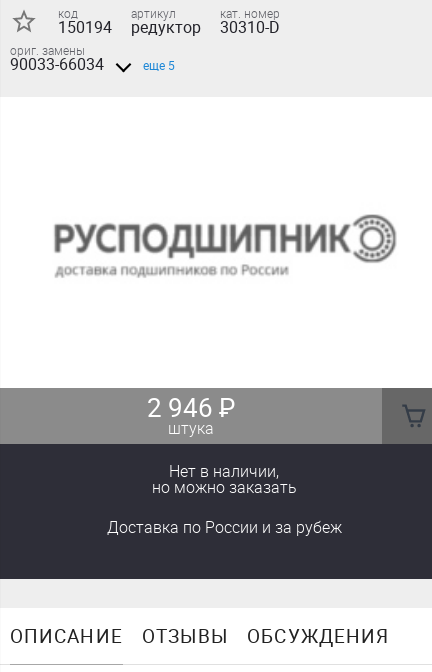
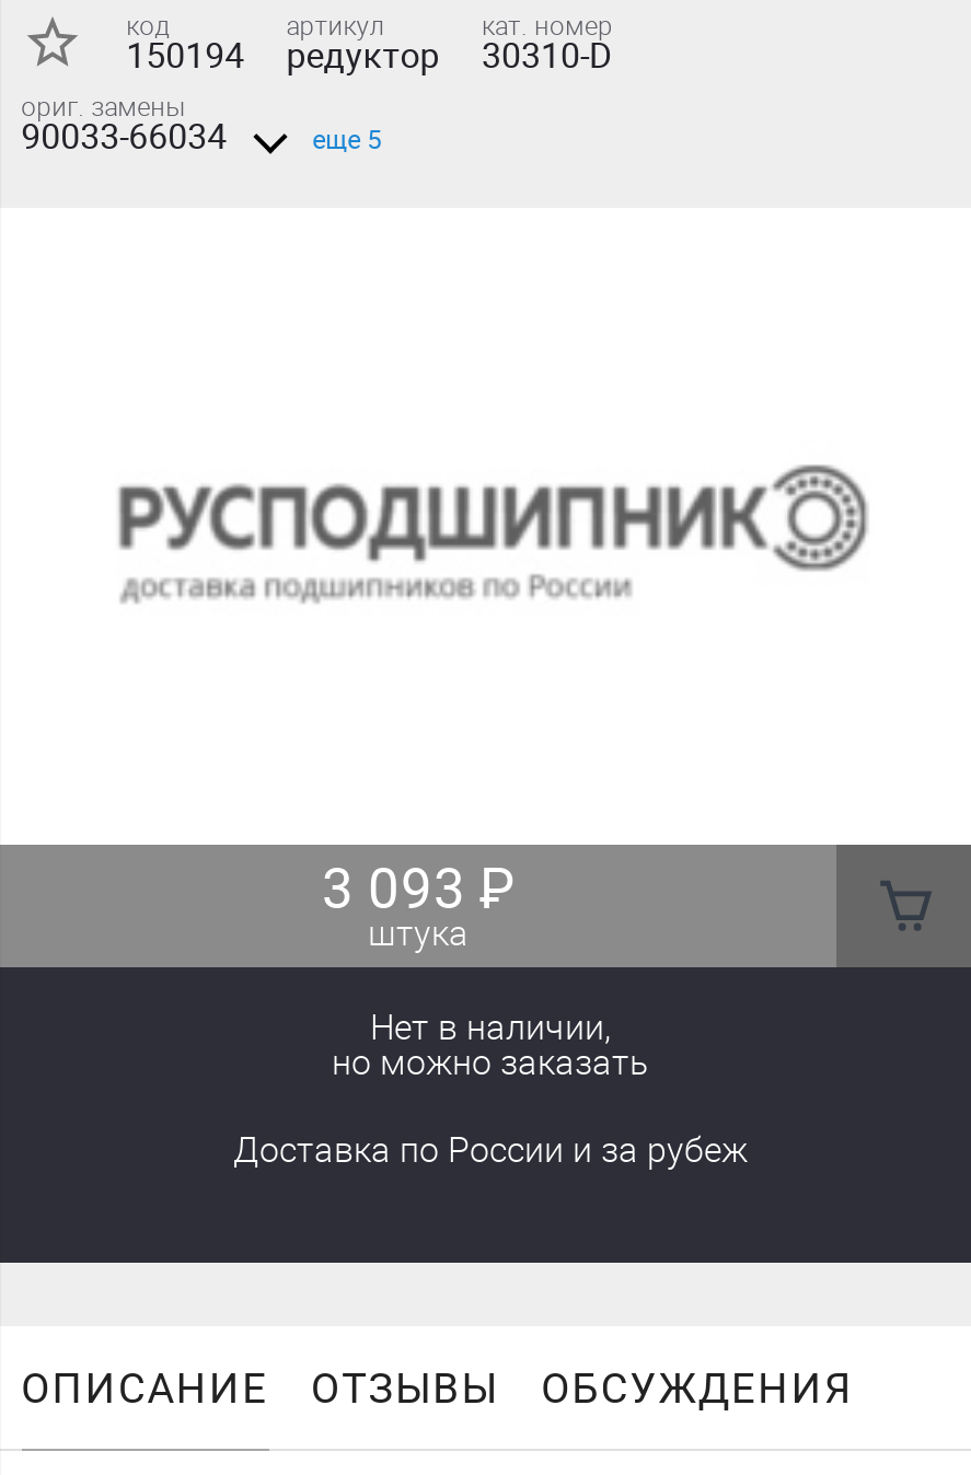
- 2 946 ₽
+ 3 093 ₽
